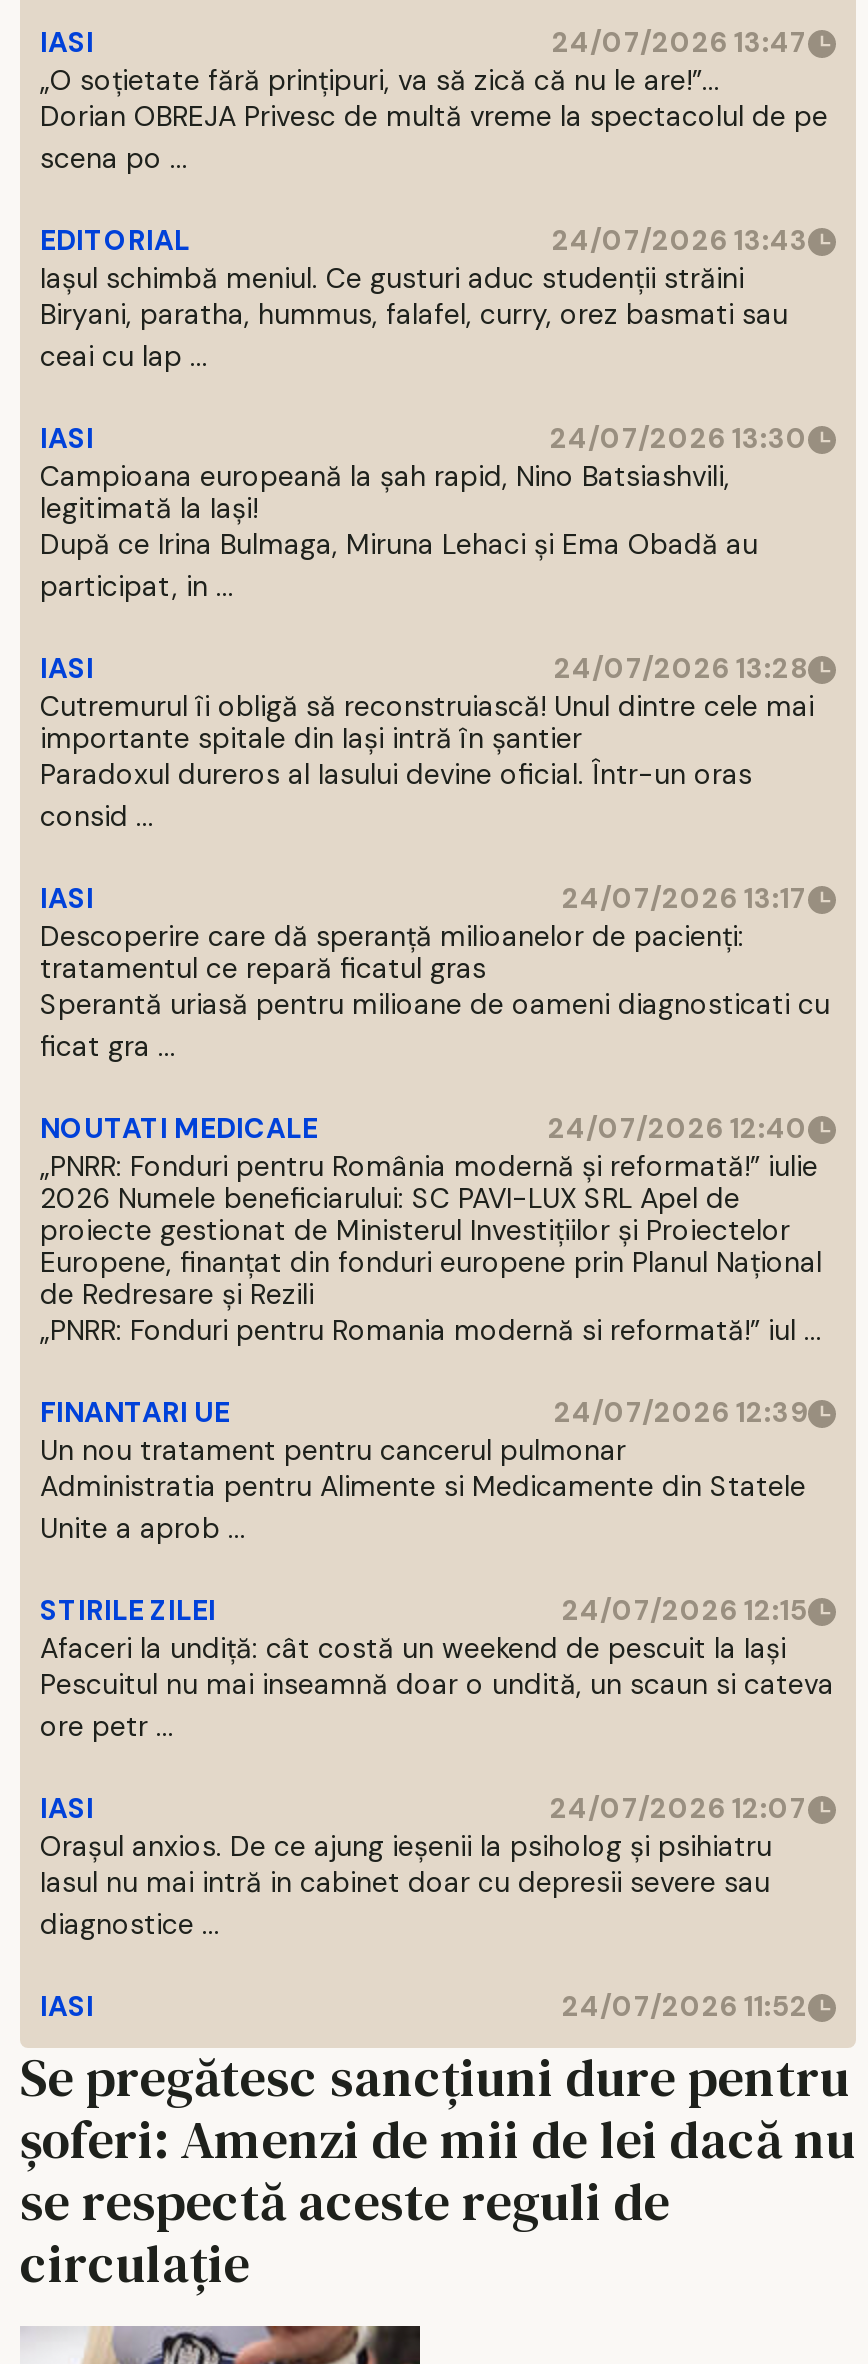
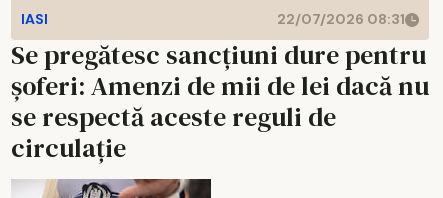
- 24/07/2026 13:47
- „O soțietate fără prințipuri, va să zică că nu le are!”...
- Dorian OBREJA Privesc de multă vreme la spectacolul de pe
- scena po ...
- EDITORIAL
- 24/07/2026 13:43
- Iașul schimbă meniul. Ce gusturi aduc studenții străini
- Biryani, paratha, hummus, falafel, curry, orez basmati sau
- ceai cu lap ...
- IASI
- 24/07/2026 13:30
- Campioana europeană la şah rapid, Nino Batsiashvili,
- legitimată la Iași!
- După ce Irina Bulmaga, Miruna Lehaci şi Ema Obadă au
- participat, in ...
- IASI
- 24/07/2026 13:28
- Cutremurul îi obligă să reconstruiască! Unul dintre cele mai
- importante spitale din Iași intră în șantier
- Paradoxul dureros al Iasului devine oficial. Într-un oras
- consid ...
- IASI
- 24/07/2026 13:17
- Descoperire care dă speranță milioanelor de pacienți:
- tratamentul ce repară ficatul gras
- Sperantă uriasă pentru milioane de oameni diagnosticati cu
- ficat gra ...
- NOUTATI MEDICALE
- 24/07/2026 12:40
- „PNRR: Fonduri pentru România modernă și reformată!” iulie
- 2026 Numele beneficiarului: SC PAVI-LUX SRL Apel de
- proiecte gestionat de Ministerul Investițiilor și Proiectelor
- Europene, finanțat din fonduri europene prin Planul Național
- de Redresare și Rezili
- „PNRR: Fonduri pentru Romania modernă si reformată!” iul ...
- FINANTARI UE
- 24/07/2026 12:39
- Un nou tratament pentru cancerul pulmonar
- Administratia pentru Alimente si Medicamente din Statele
- Unite a aprob ...
- STIRILE ZILEI
- 24/07/2026 12:15
- Afaceri la undiță: cât costă un weekend de pescuit la Iași
- Pescuitul nu mai inseamnă doar o undită, un scaun si cateva
- ore petr ...
- IASI
- 24/07/2026 12:07
- Orașul anxios. De ce ajung ieșenii la psiholog și psihiatru
- Iasul nu mai intră in cabinet doar cu depresii severe sau
- diagnostice ...
- IASI
- 24/07/2026 11:52
+ 22/07/2026 08:31
